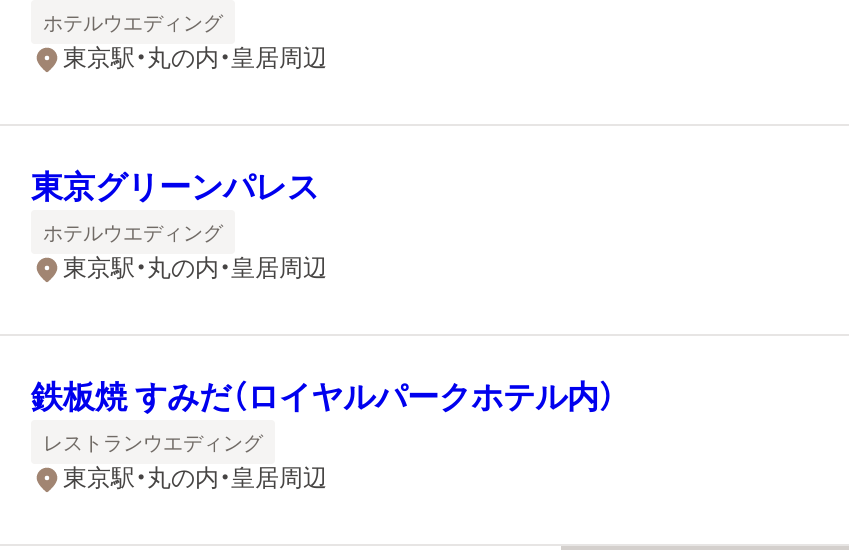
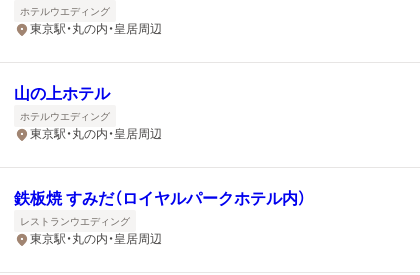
- 東京グリーンパレス
+ 山の上ホテル
